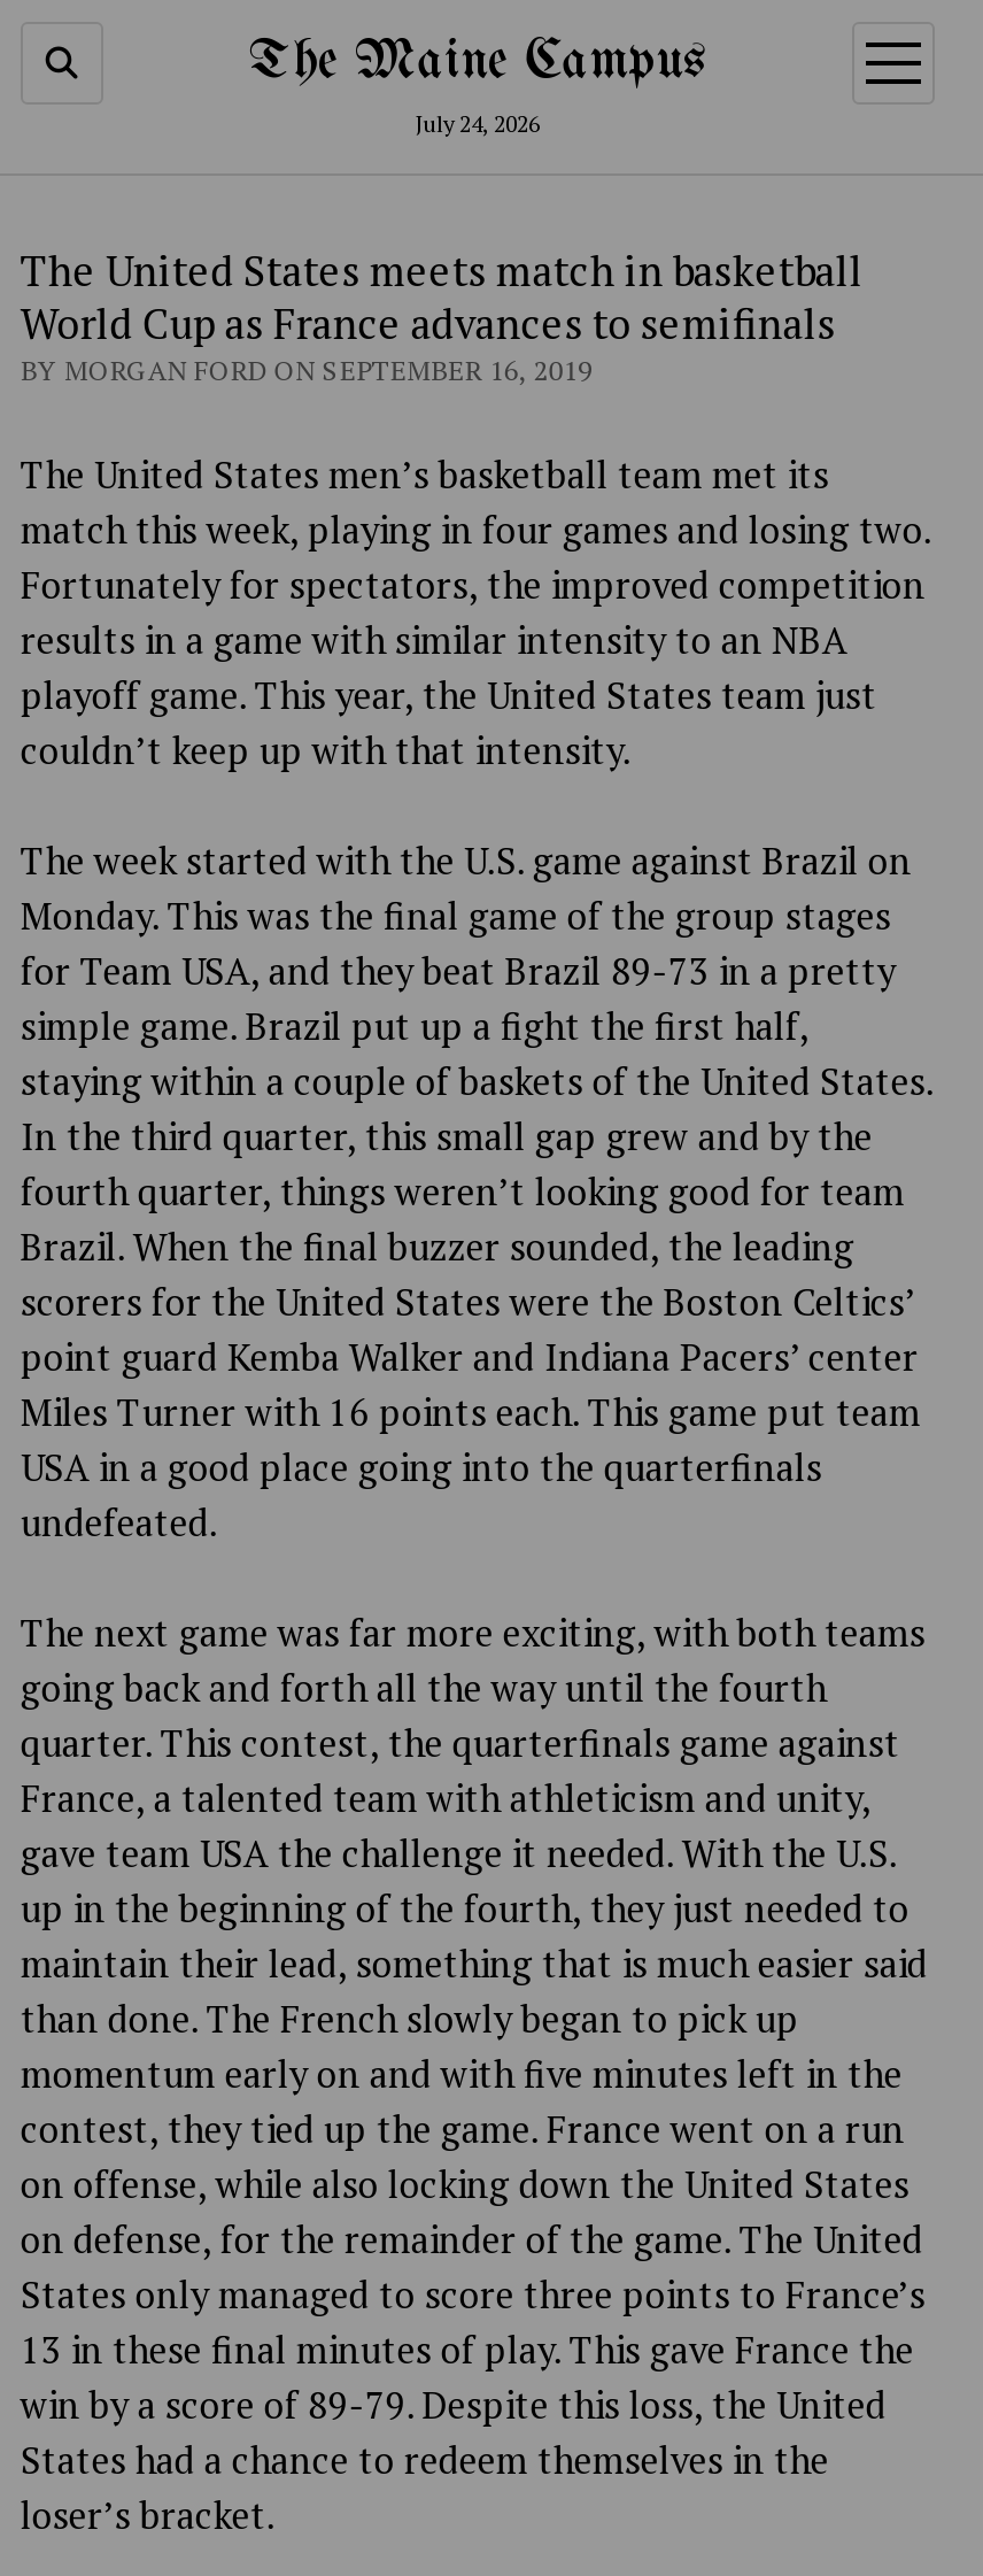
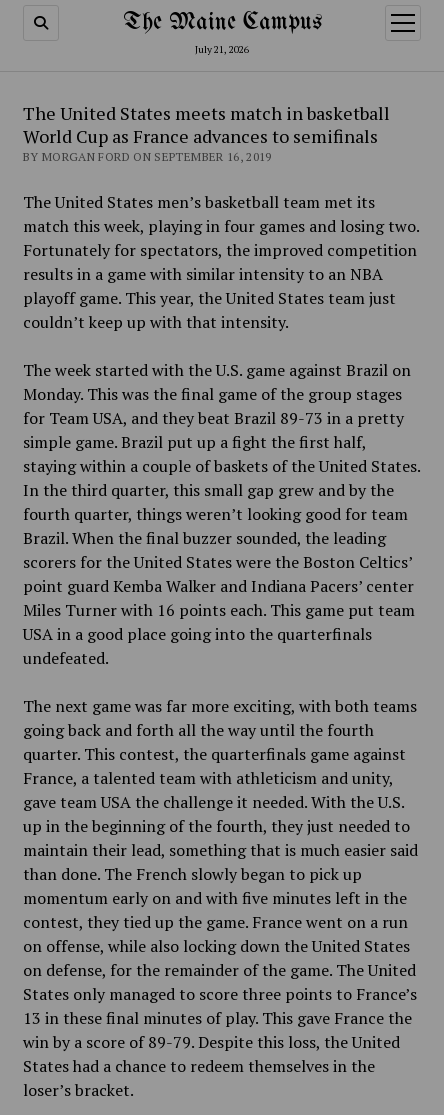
- July 24, 2026
+ July 21, 2026
